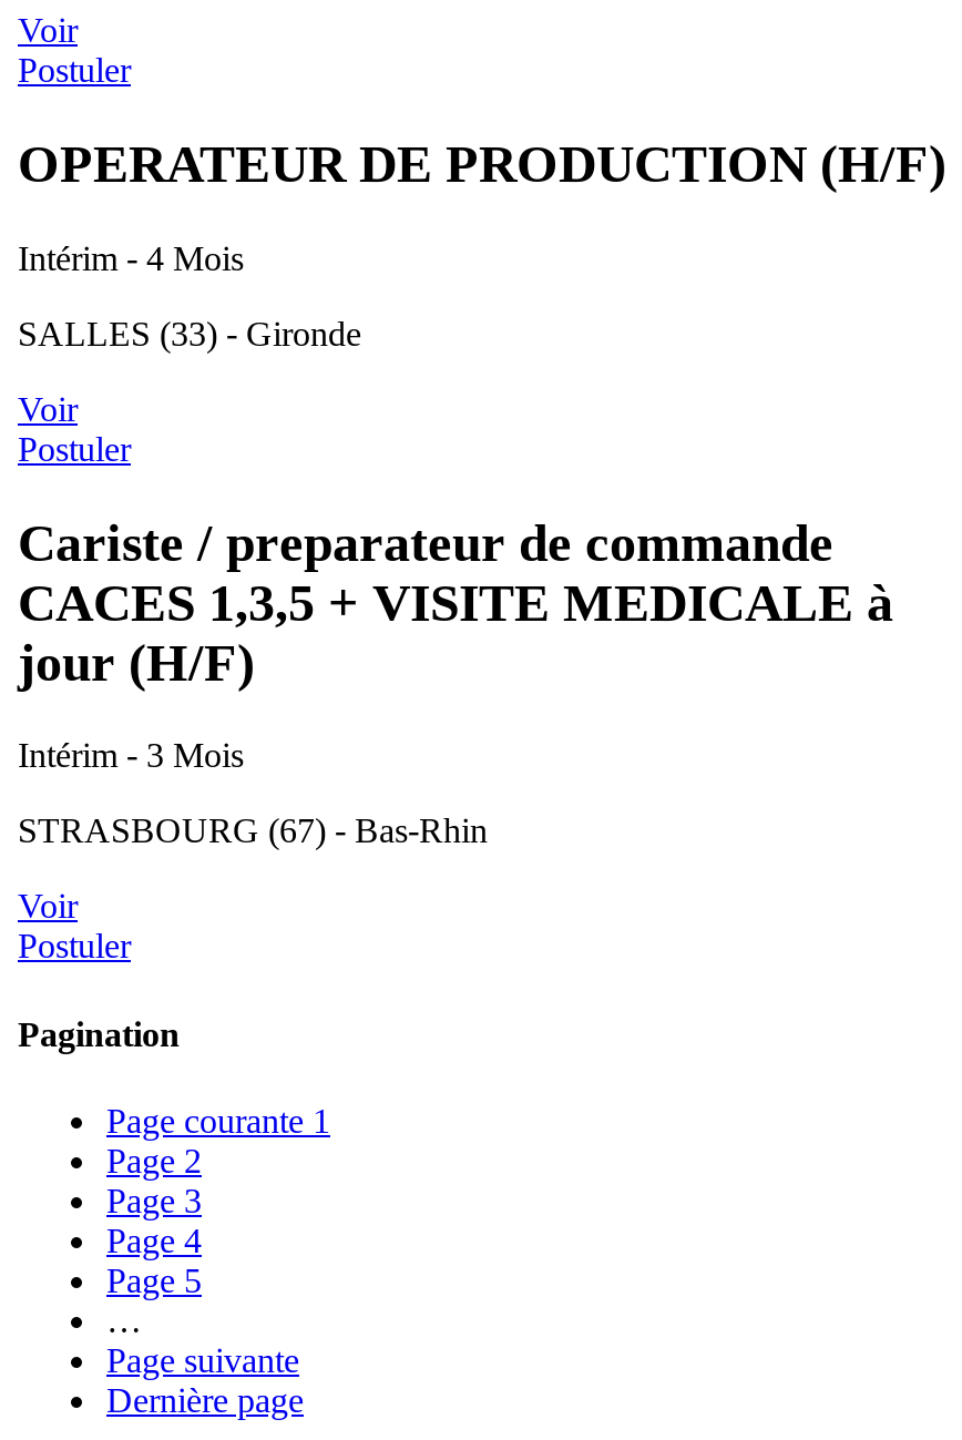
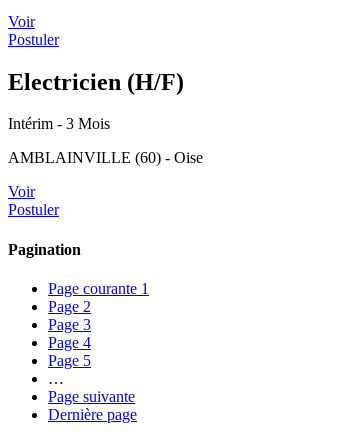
- OPERATEUR DE PRODUCTION (H/F)
- Intérim - 4 Mois
- SALLES (33) - Gironde
- Voir
- Postuler
- Cariste / preparateur de commande
- CACES 1,3,5 + VISITE MEDICALE à
- jour (H/F)
+ Electricien (H/F)

- STRASBOURG (67) - Bas-Rhin
+ AMBLAINVILLE (60) - Oise
